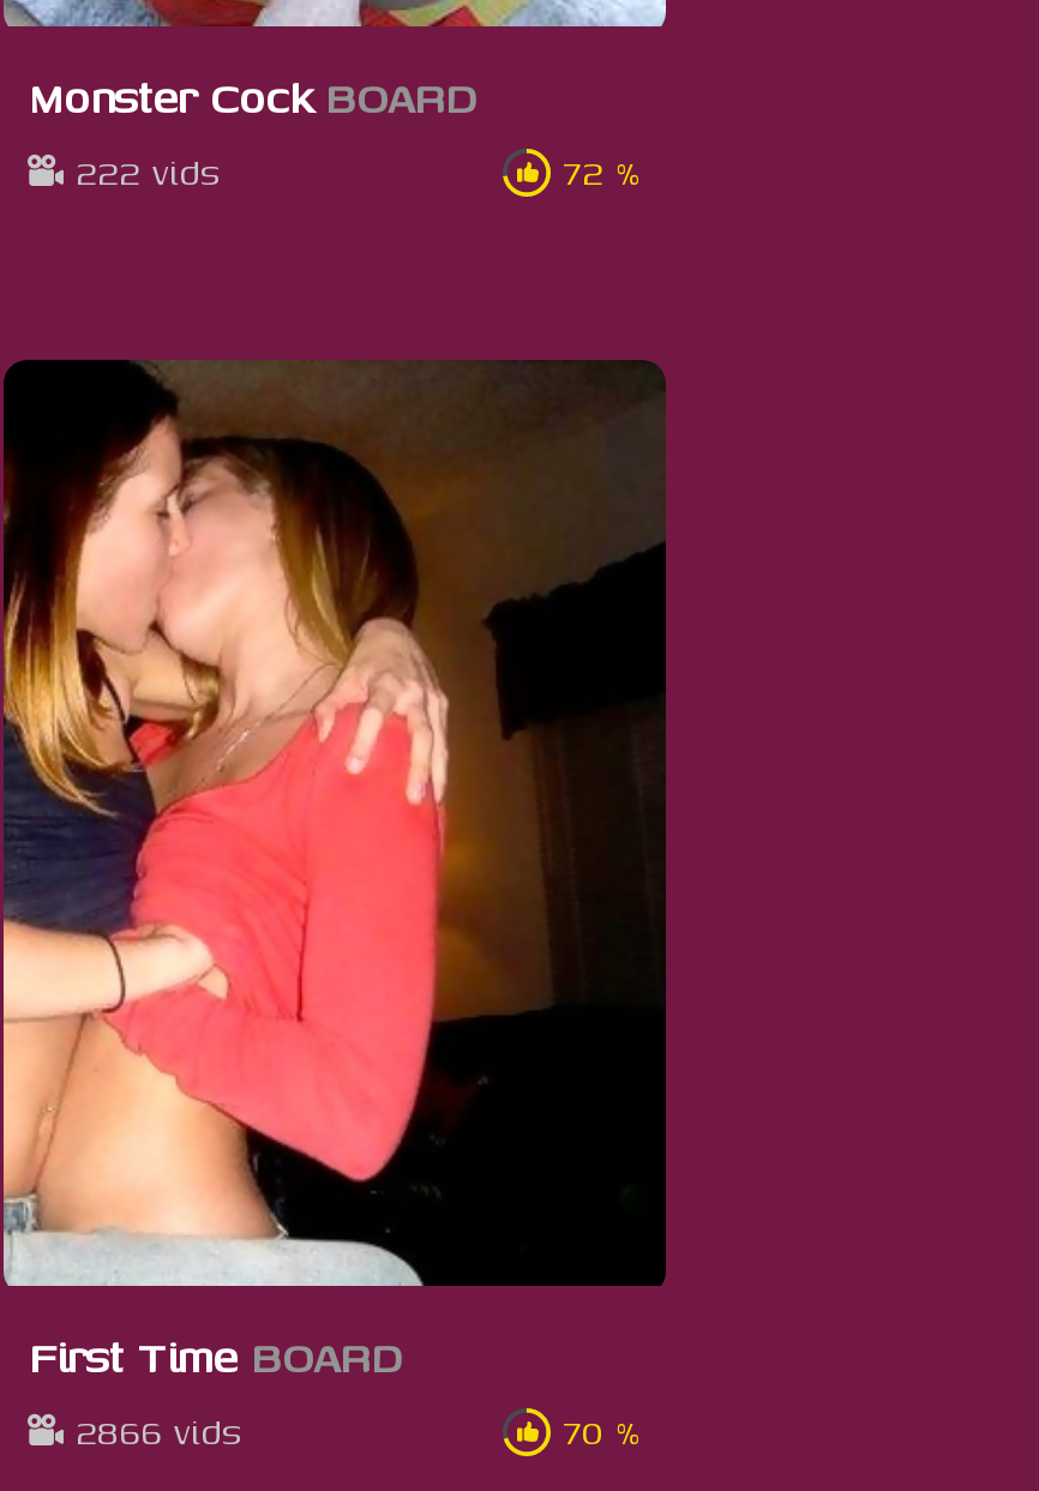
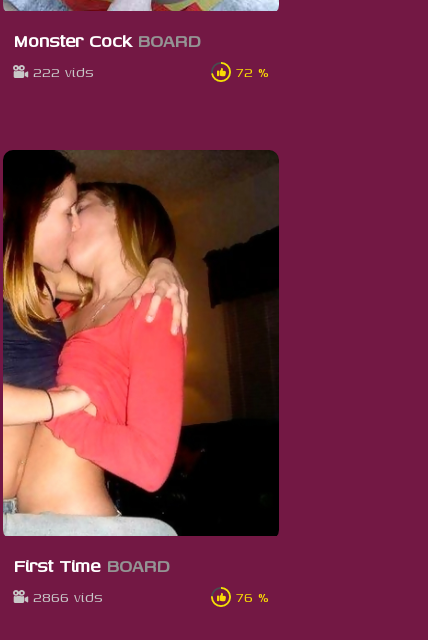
- 70 %
+ 76 %
